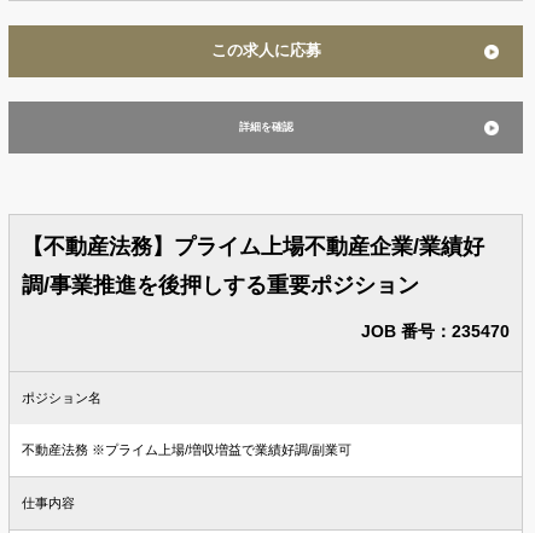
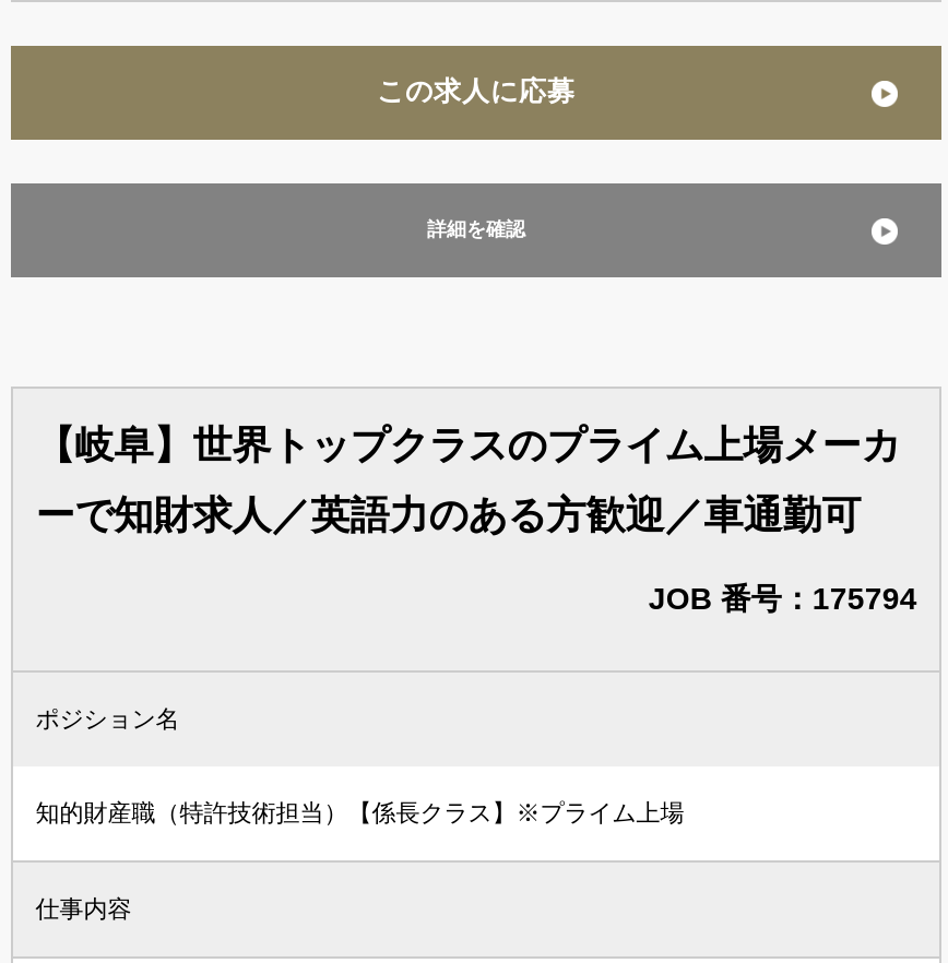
- 【不動産法務】プライム上場不動産企業/業績好
+ 【岐阜】世界トップクラスのプライム上場メーカ

- 調/事業推進を後押しする重要ポジション
+ ーで知財求人／英語力のある方歓迎／車通勤可

- JOB 番号：235470
+ JOB 番号：175794

- 不動産法務 ※プライム上場/増収増益で業績好調/副業可
+ 知的財産職（特許技術担当）【係長クラス】※プライム上場
